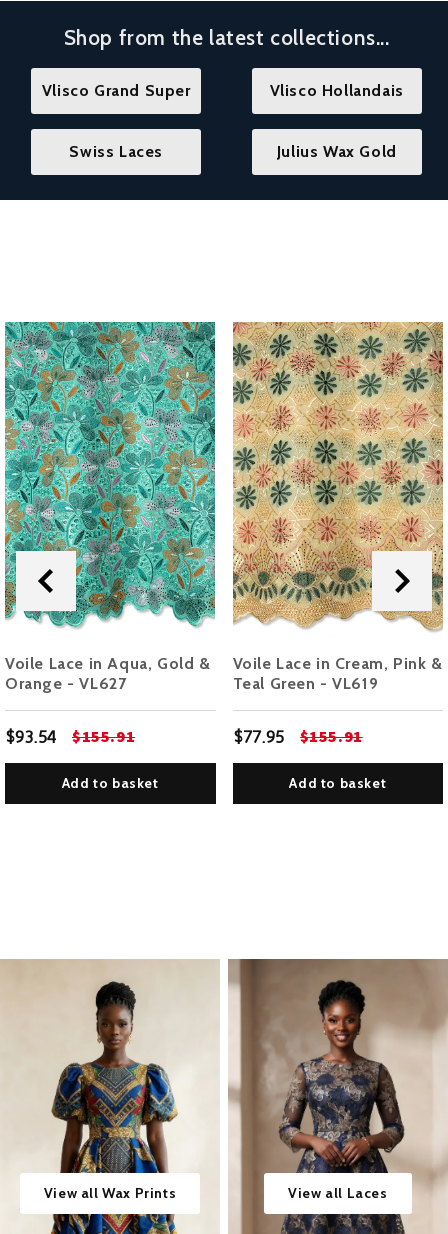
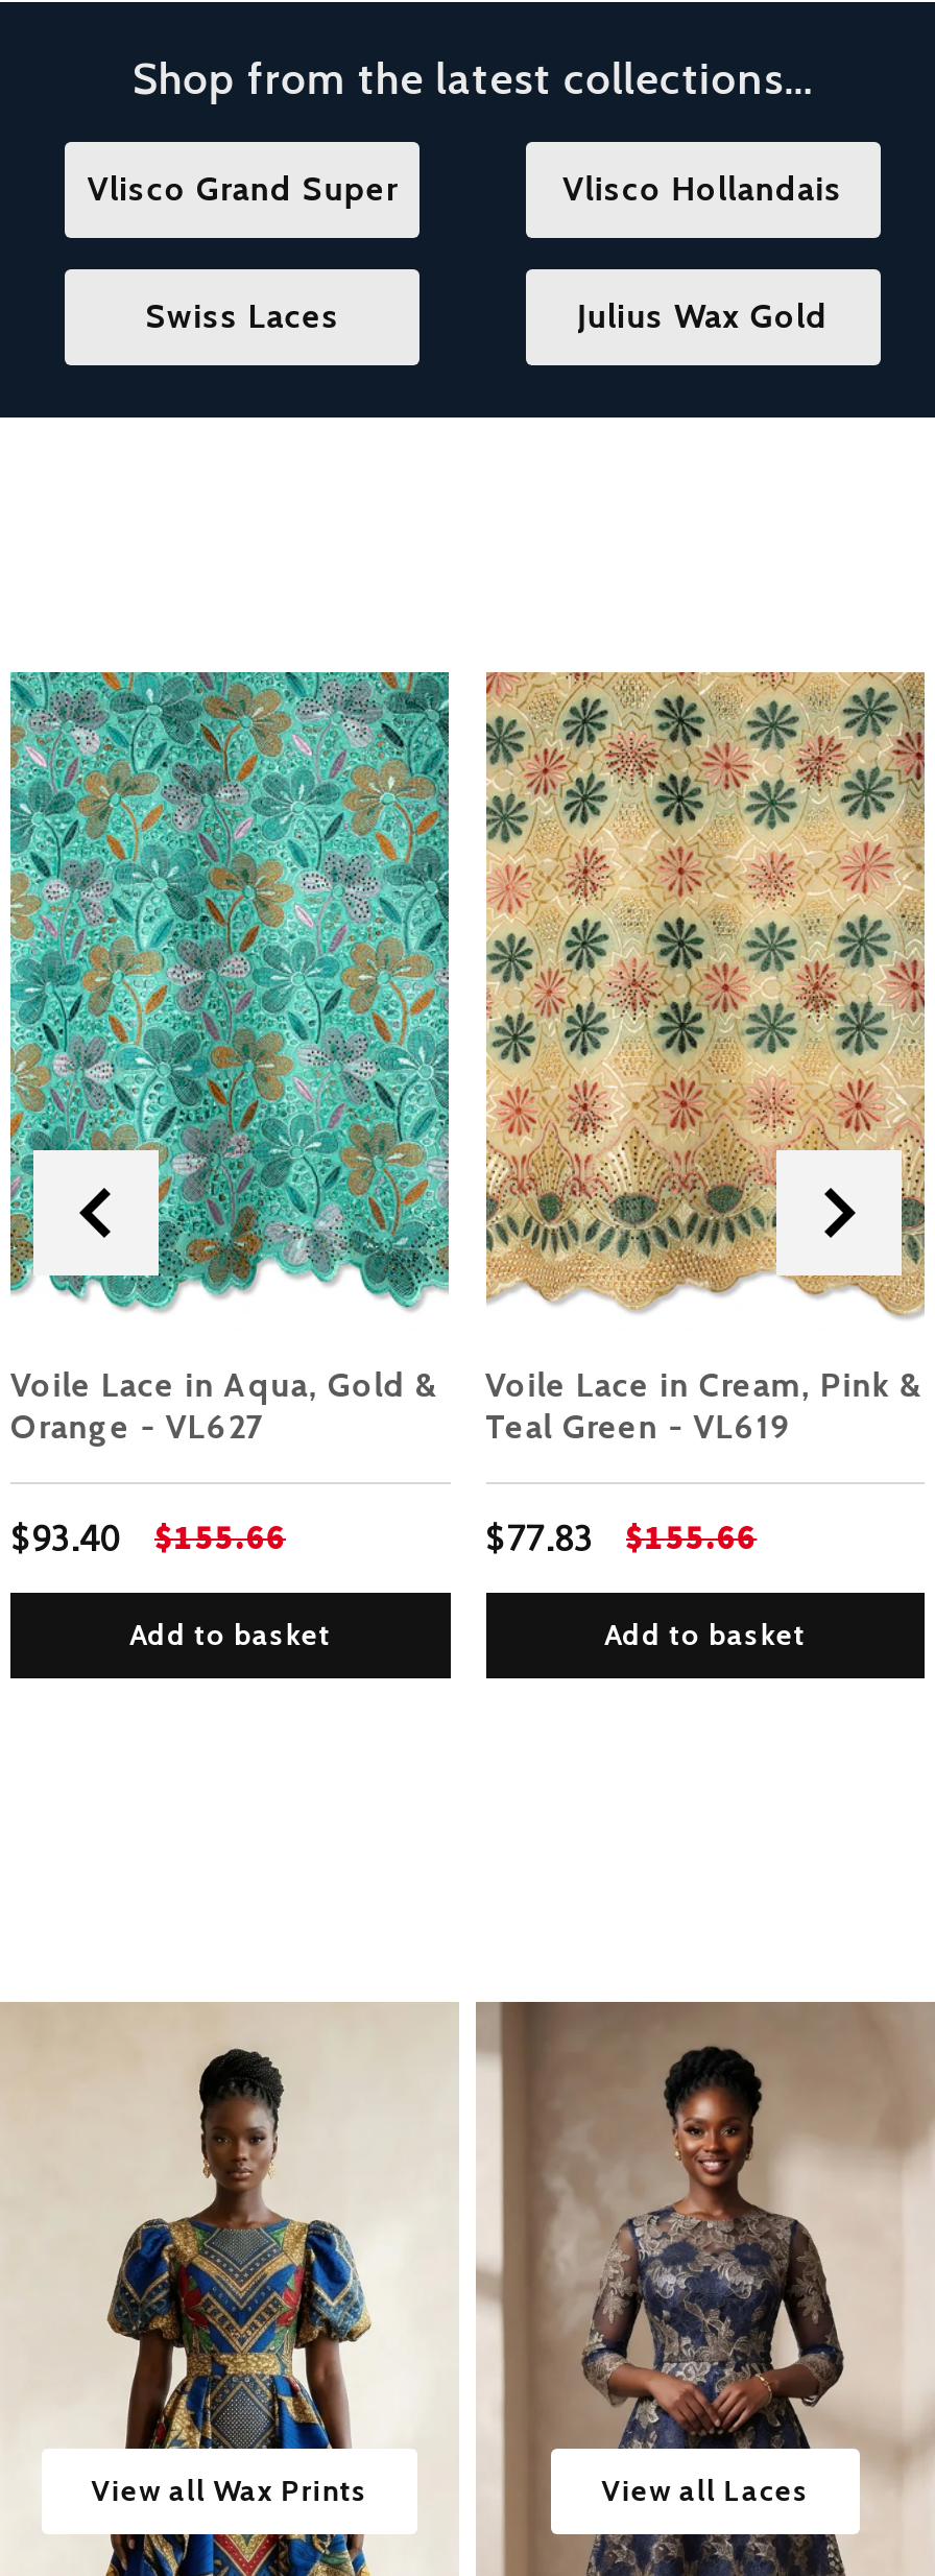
- $93.54
+ $93.40

- $155.91
+ $155.66

- $77.95
+ $77.83

- $155.91
+ $155.66
